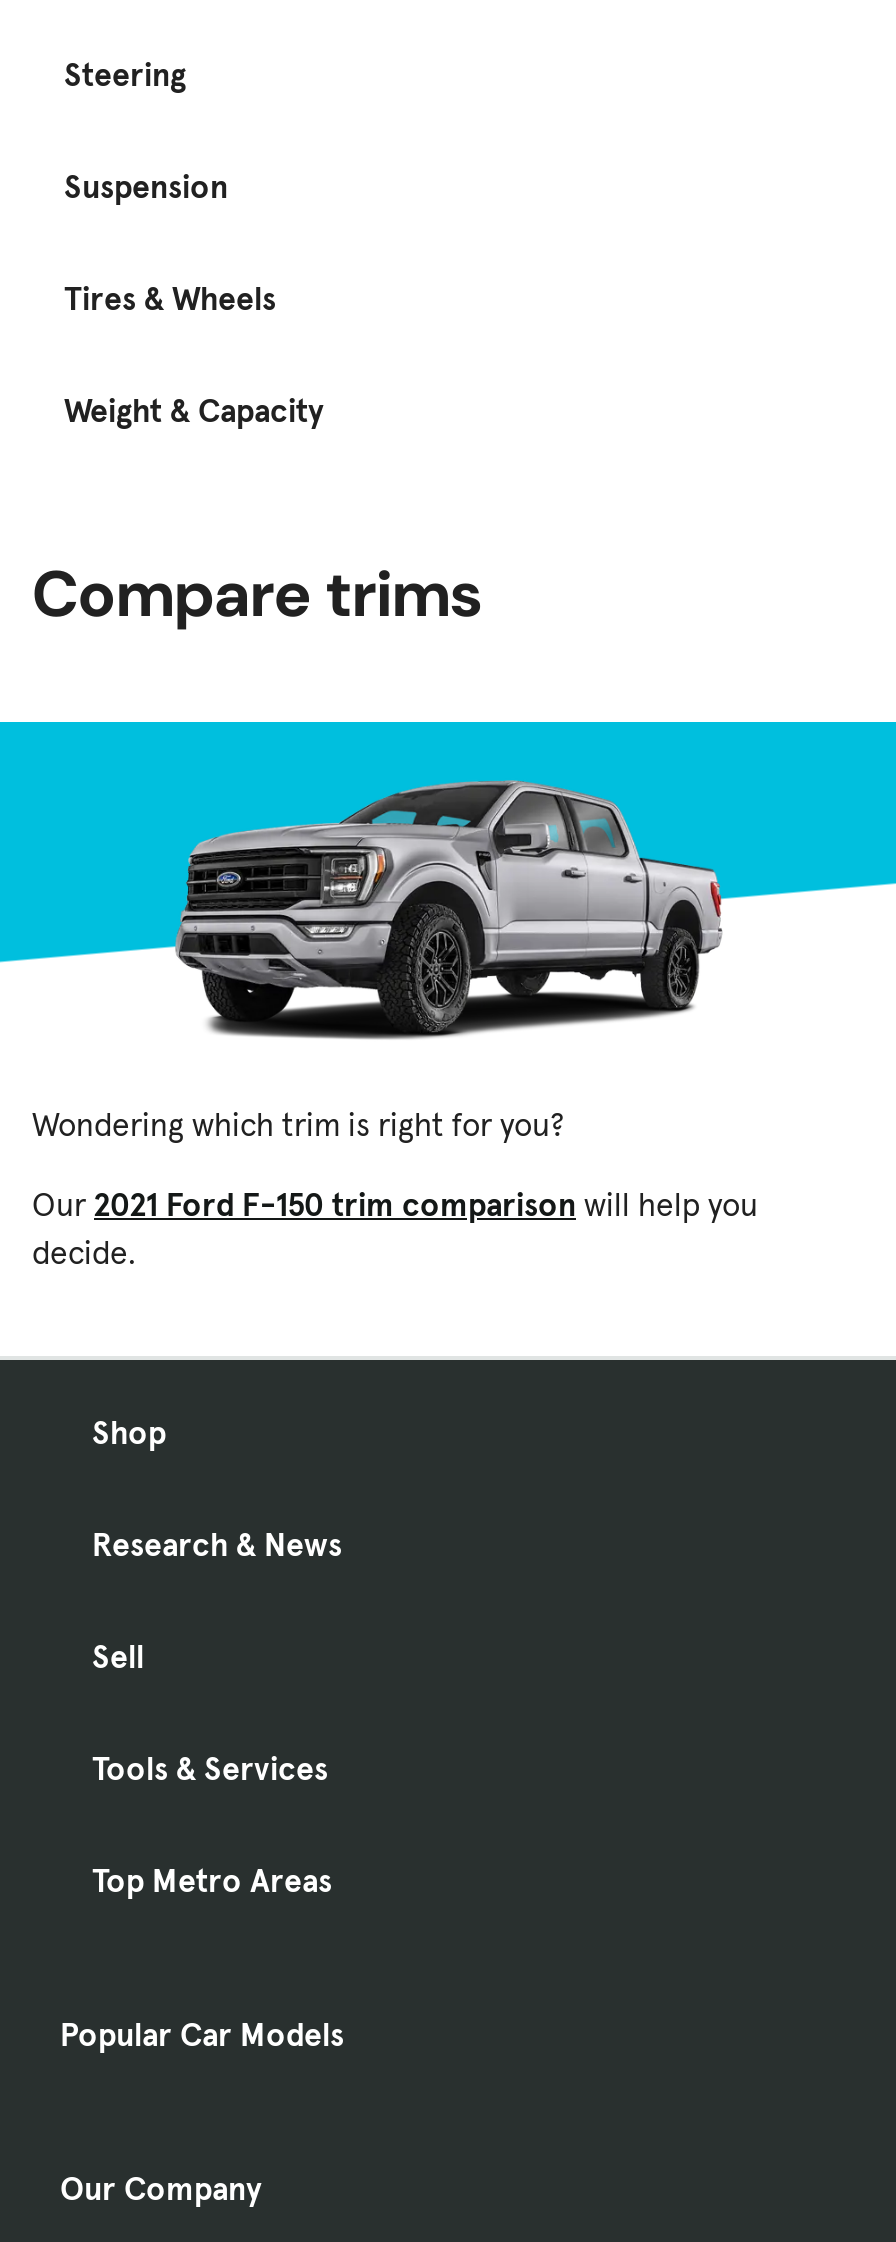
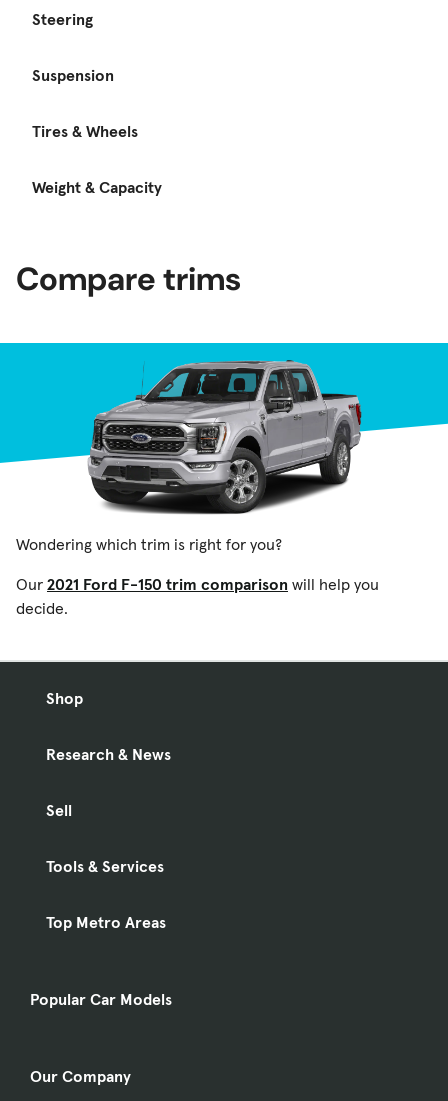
- [image]
+ [image]
